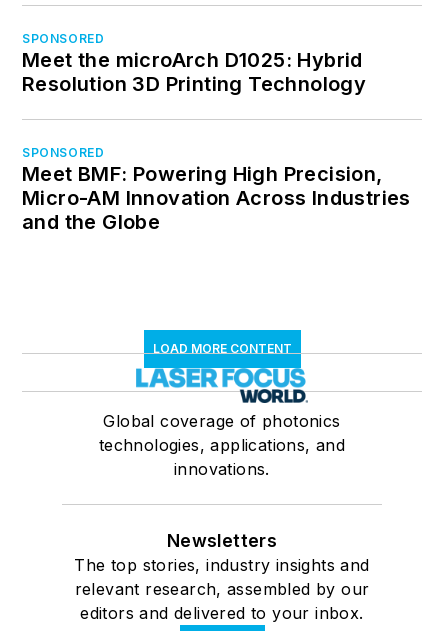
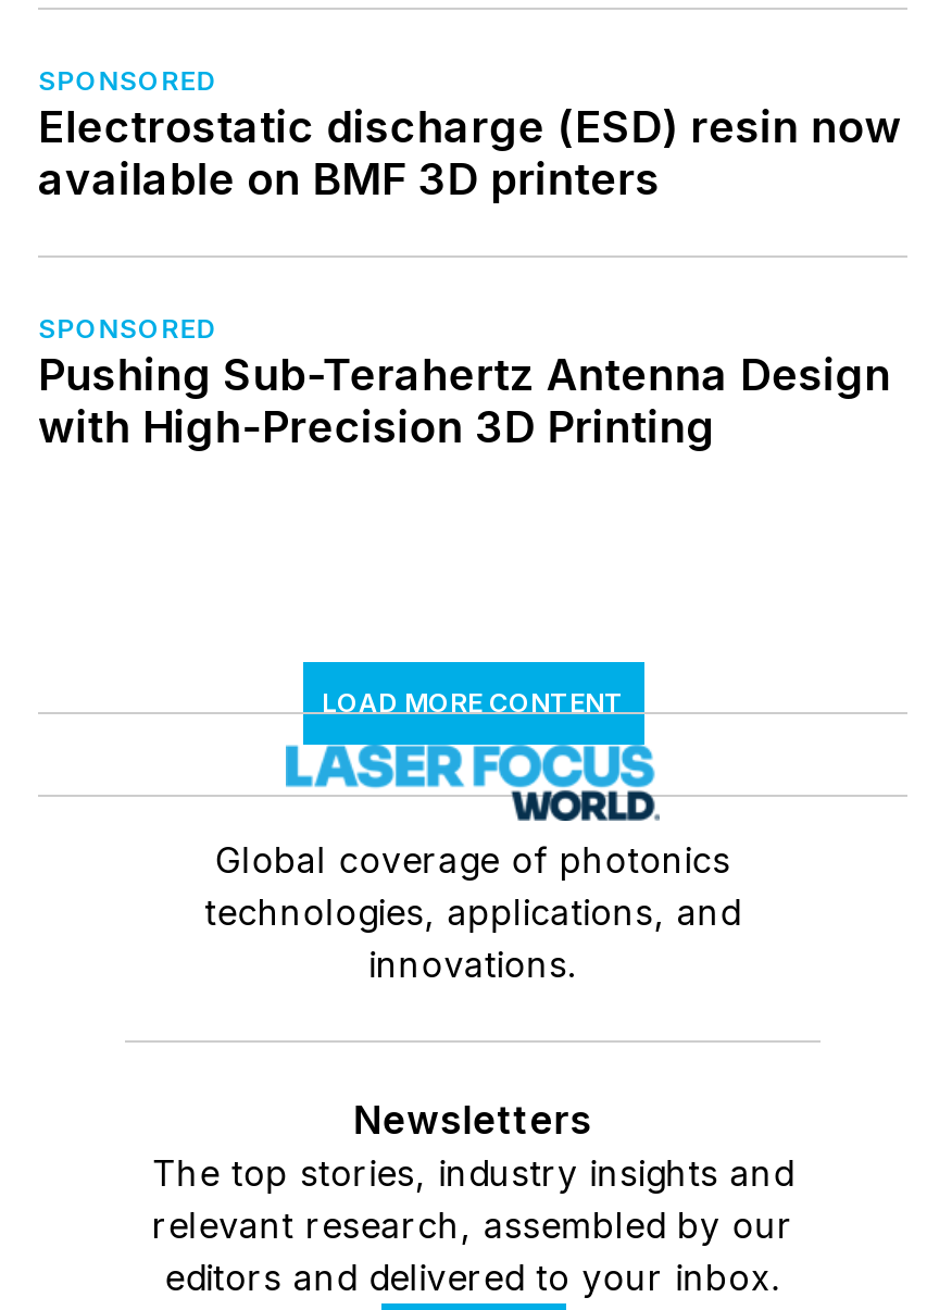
- Meet the microArch D1025: Hybrid
- Resolution 3D Printing Technology
+ Electrostatic discharge (ESD) resin now
+ available on BMF 3D printers

- Meet BMF: Powering High Precision,
- Micro-AM Innovation Across Industries
- and the Globe
+ Pushing Sub-Terahertz Antenna Design
+ with High-Precision 3D Printing
